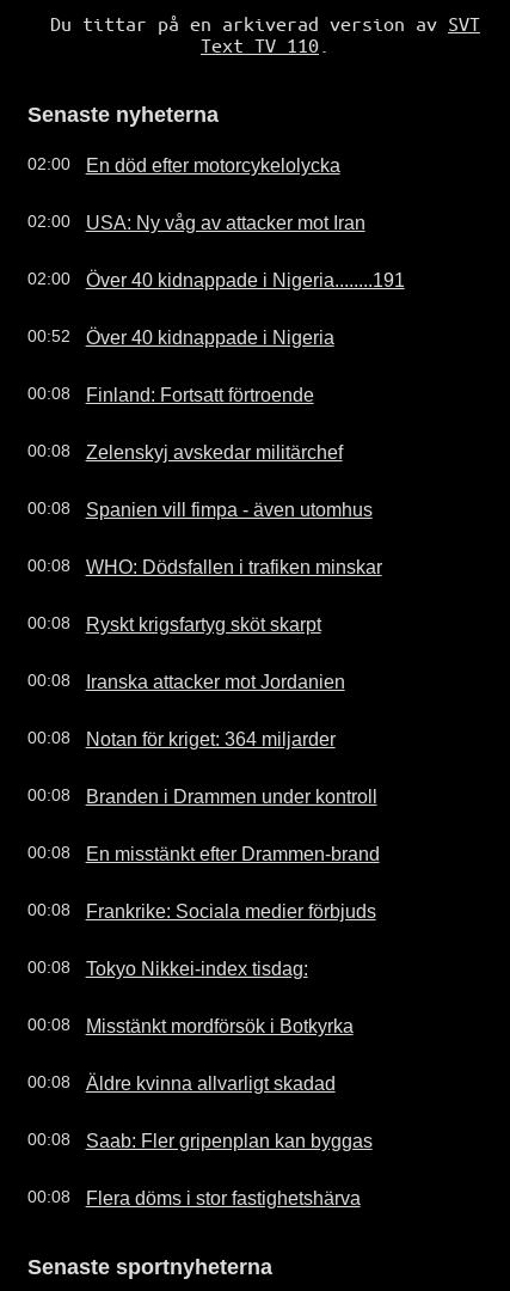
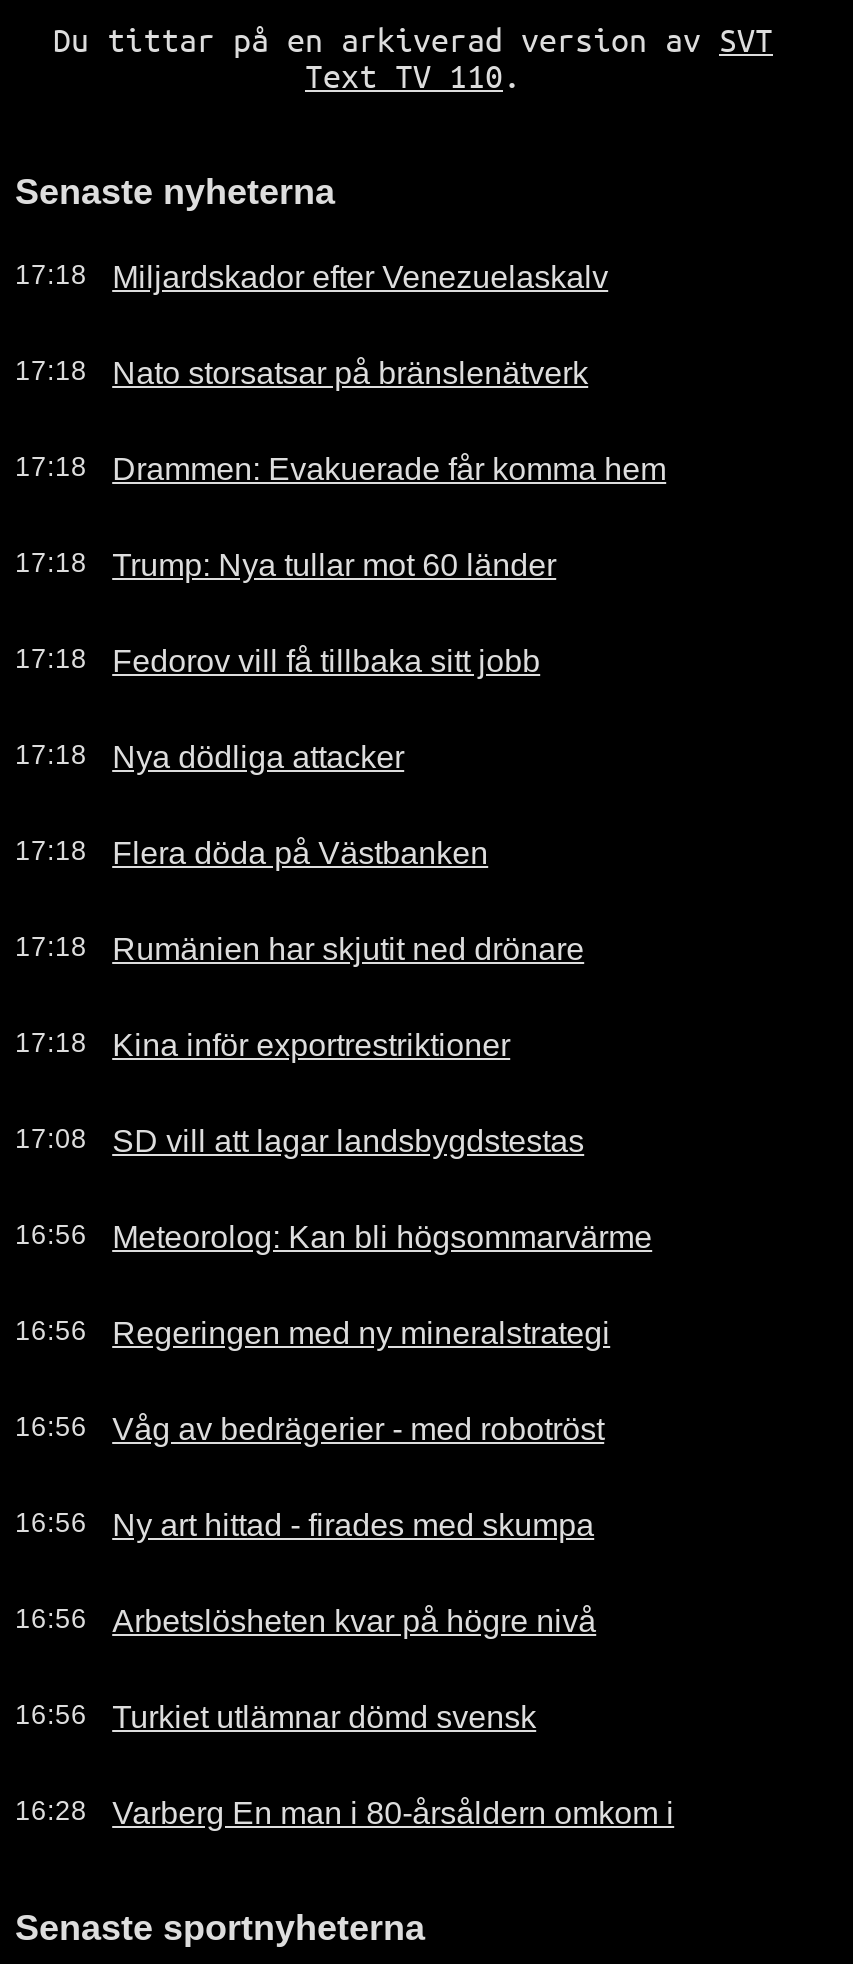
- 02:00
- En död efter motorcykelolycka
- 02:00
- USA: Ny våg av attacker mot Iran
- 02:00
- Över 40 kidnappade i Nigeria........191
- 00:52
- Över 40 kidnappade i Nigeria
- 00:08
- Finland: Fortsatt förtroende
- 00:08
- Zelenskyj avskedar militärchef
- 00:08
- Spanien vill fimpa - även utomhus
- 00:08
- WHO: Dödsfallen i trafiken minskar
- 00:08
- Ryskt krigsfartyg sköt skarpt
- 00:08
- Iranska attacker mot Jordanien
- 00:08
- Notan för kriget: 364 miljarder
- 00:08
- Branden i Drammen under kontroll
- 00:08
- En misstänkt efter Drammen-brand
- 00:08
- Frankrike: Sociala medier förbjuds
- 00:08
- Tokyo Nikkei-index tisdag:
- 00:08
- Misstänkt mordförsök i Botkyrka
- 00:08
- Äldre kvinna allvarligt skadad
- 00:08
- Saab: Fler gripenplan kan byggas
- 00:08
- Flera döms i stor fastighetshärva
+ 17:18
+ Miljardskador efter Venezuelaskalv
+ 17:18
+ Nato storsatsar på bränslenätverk
+ 17:18
+ Drammen: Evakuerade får komma hem
+ 17:18
+ Trump: Nya tullar mot 60 länder
+ 17:18
+ Fedorov vill få tillbaka sitt jobb
+ 17:18
+ Nya dödliga attacker
+ 17:18
+ Flera döda på Västbanken
+ 17:18
+ Rumänien har skjutit ned drönare
+ 17:18
+ Kina inför exportrestriktioner
+ 17:08
+ SD vill att lagar landsbygdstestas
+ 16:56
+ Meteorolog: Kan bli högsommarvärme
+ 16:56
+ Regeringen med ny mineralstrategi
+ 16:56
+ Våg av bedrägerier - med robotröst
+ 16:56
+ Ny art hittad - firades med skumpa
+ 16:56
+ Arbetslösheten kvar på högre nivå
+ 16:56
+ Turkiet utlämnar dömd svensk
+ 16:28
+ Varberg En man i 80-årsåldern omkom i
